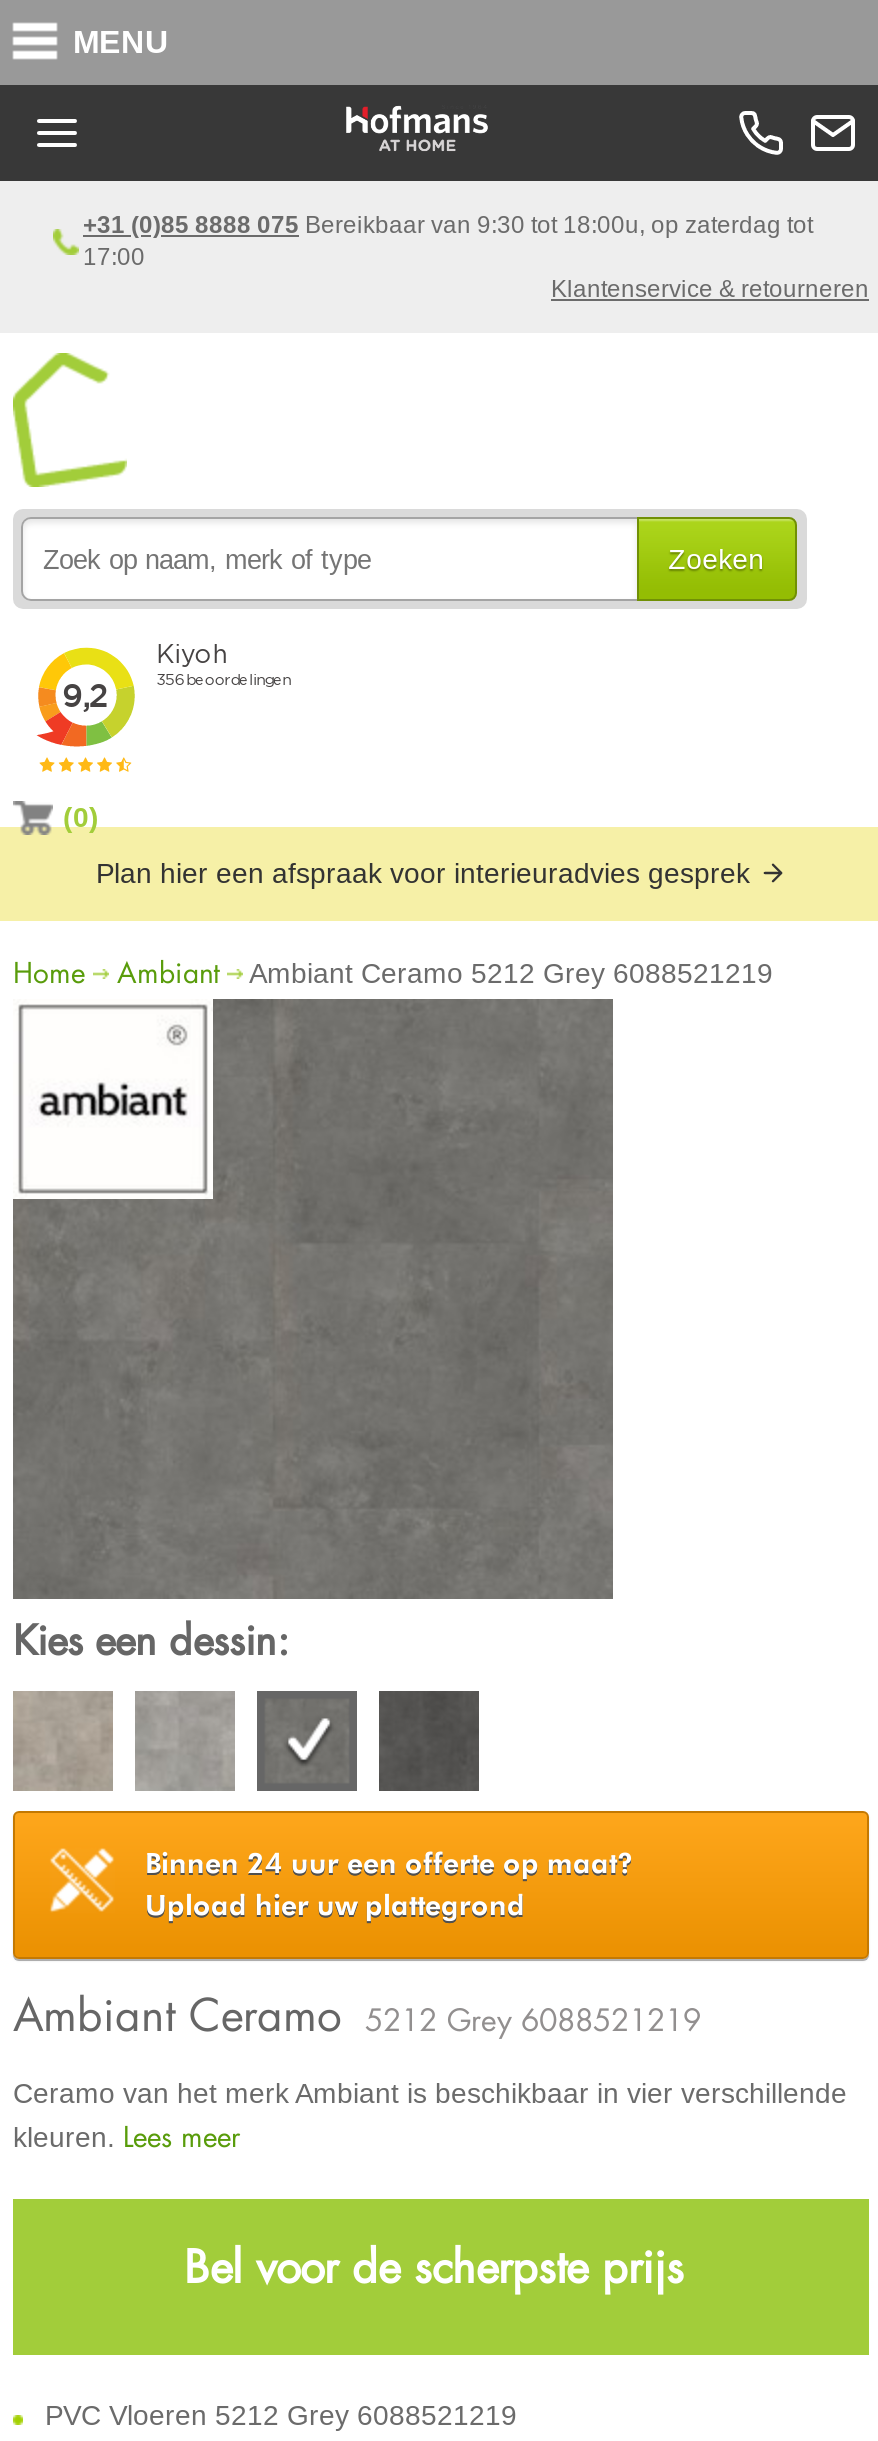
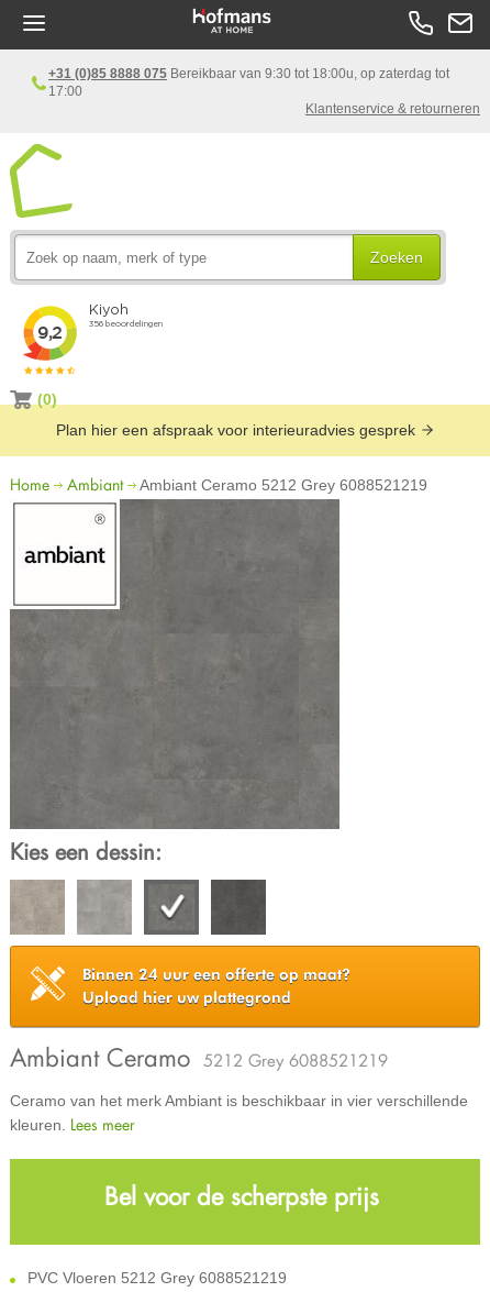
- MENU
